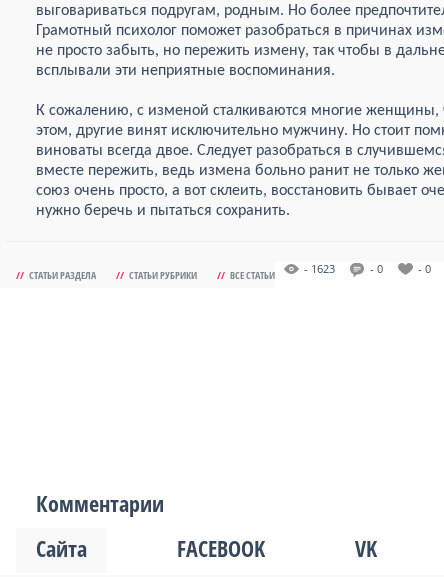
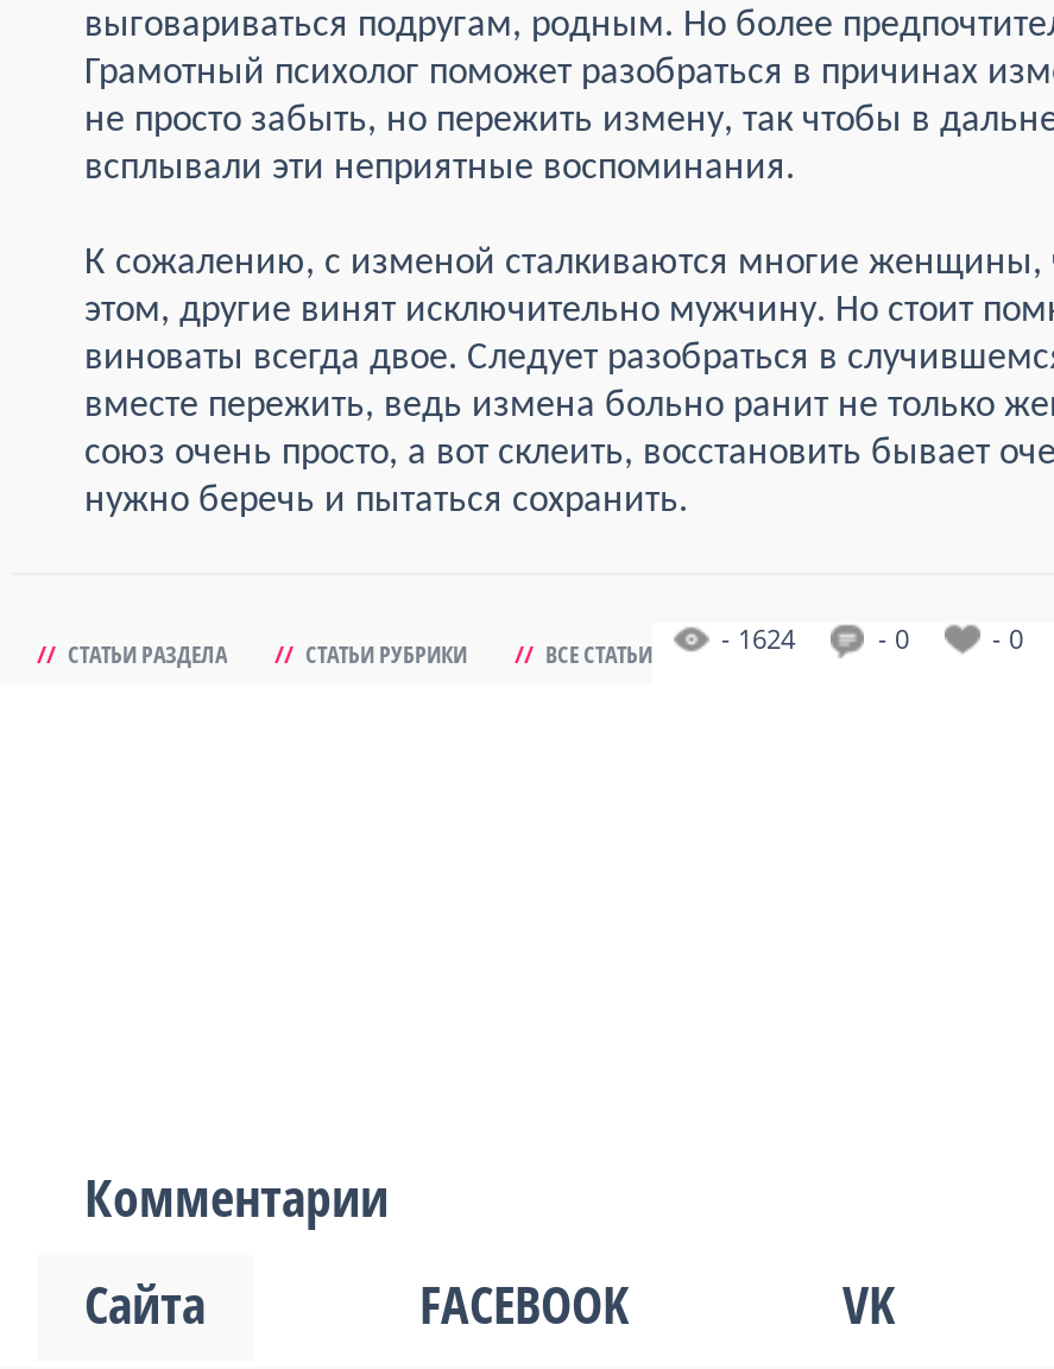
- - 1623
+ - 1624
